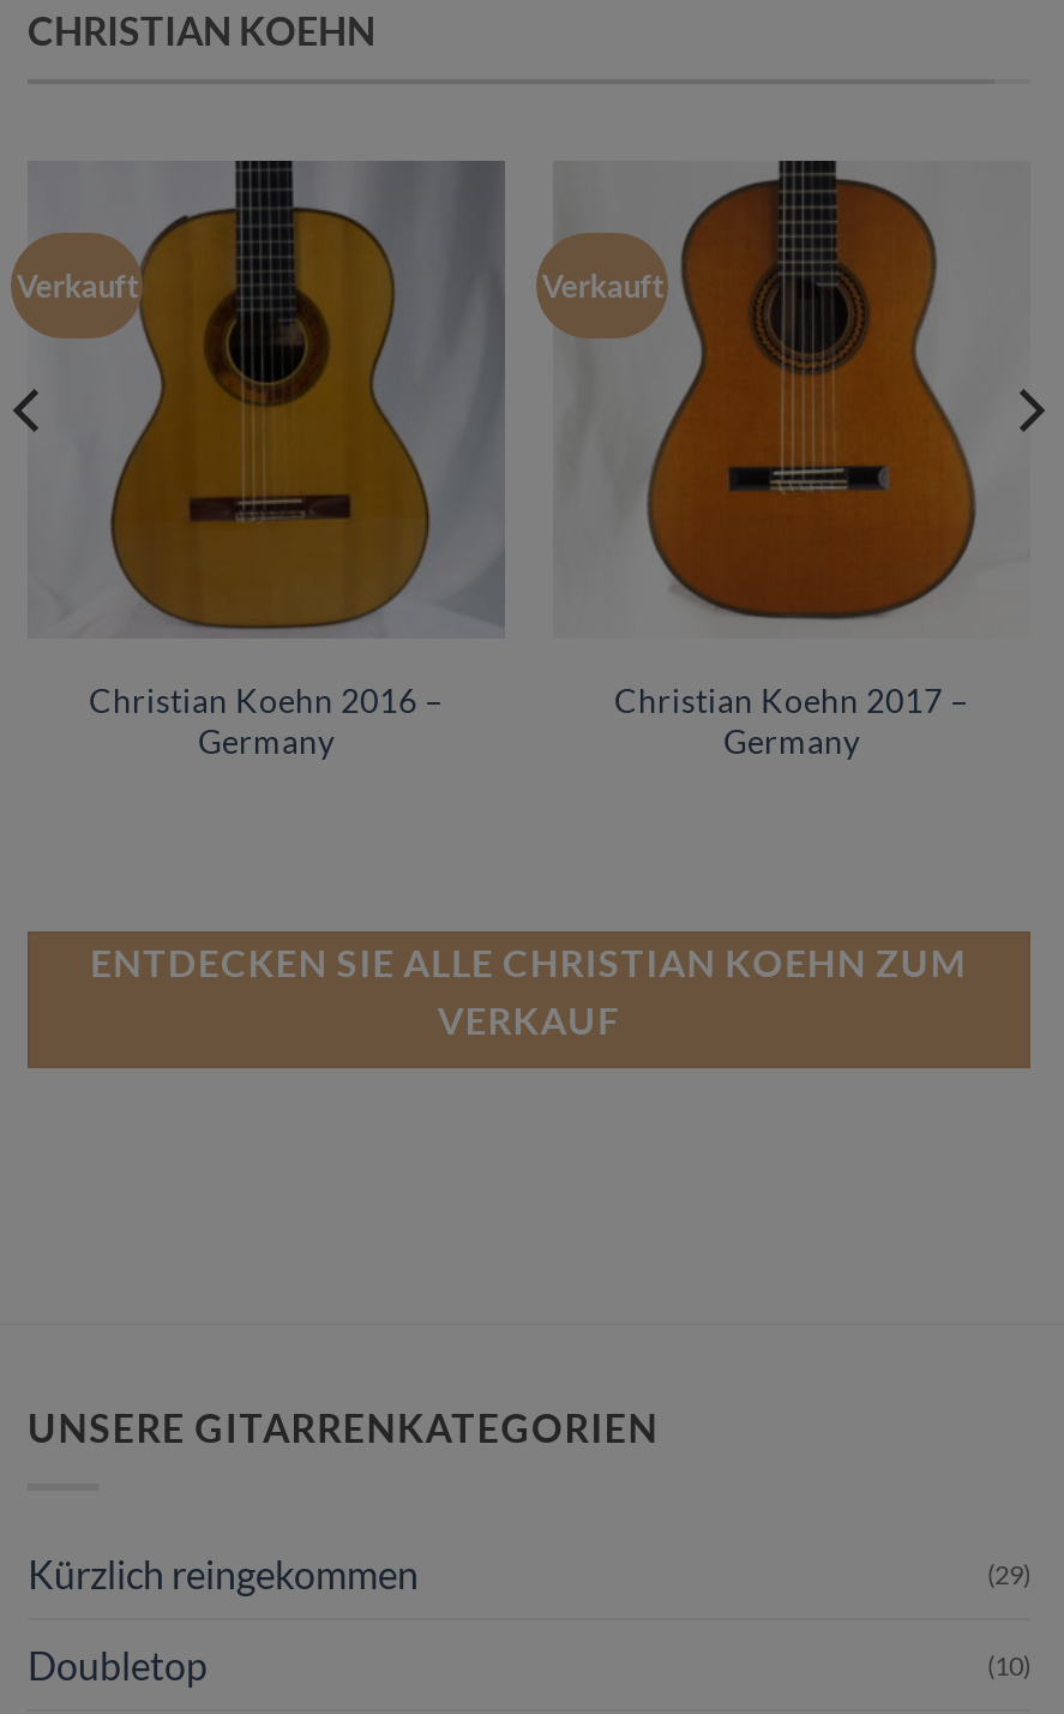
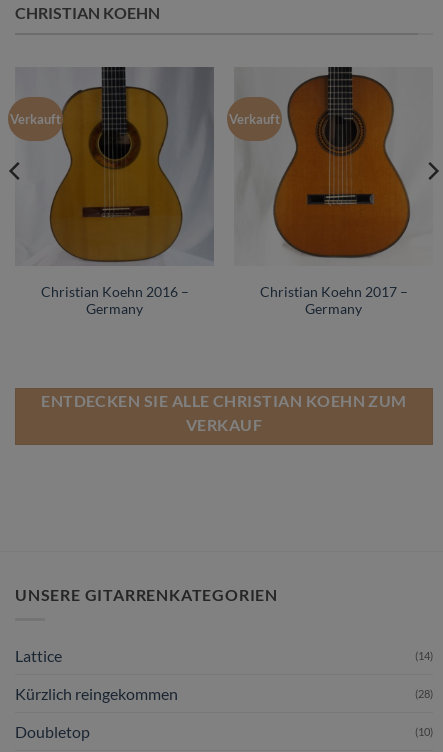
+ Lattice
+ (14)

- (29)
+ (28)
